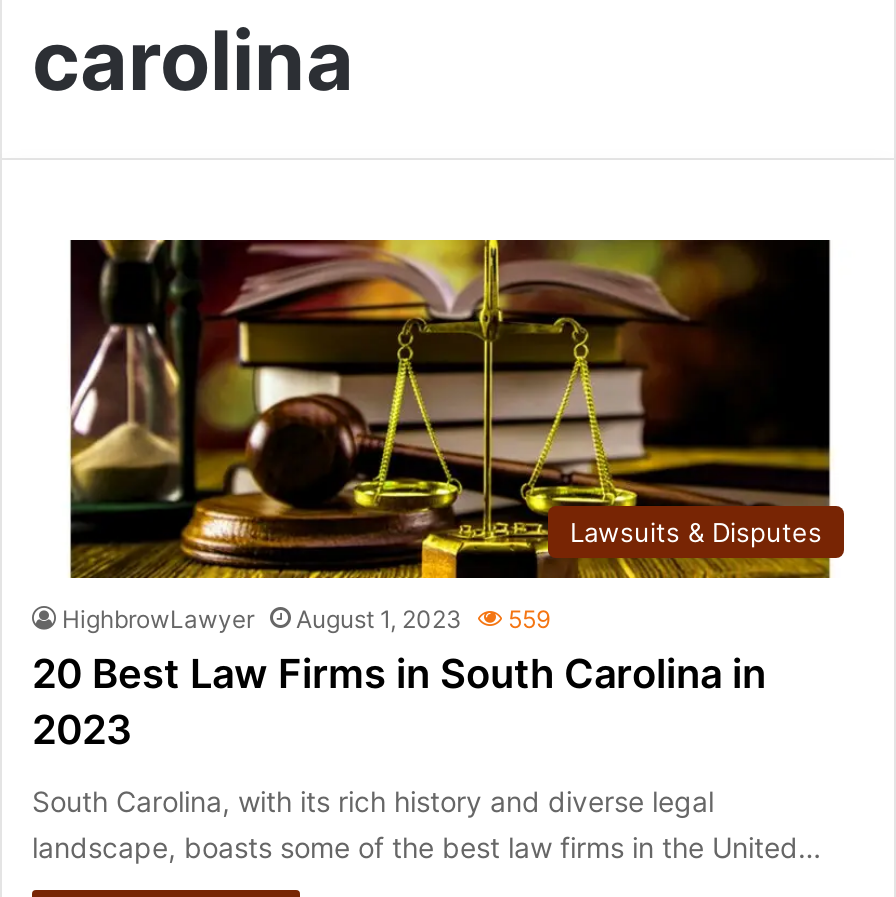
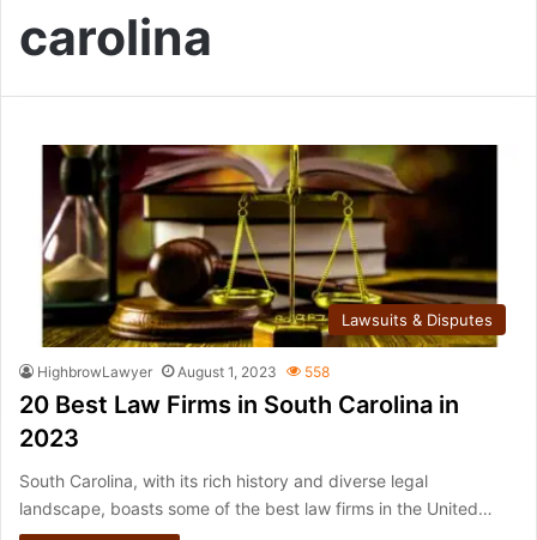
- HighbrowLawyer August 1, 2023 559
+ HighbrowLawyer August 1, 2023 558
